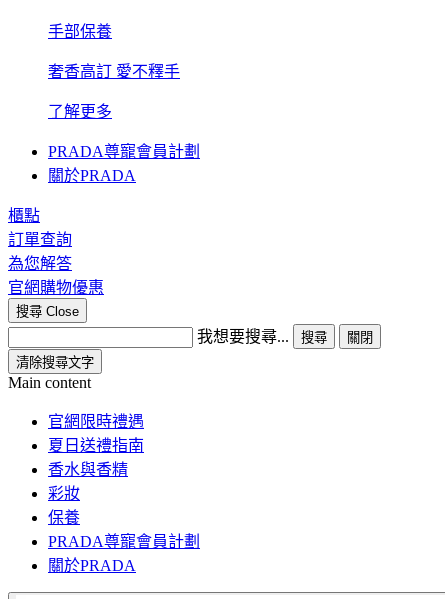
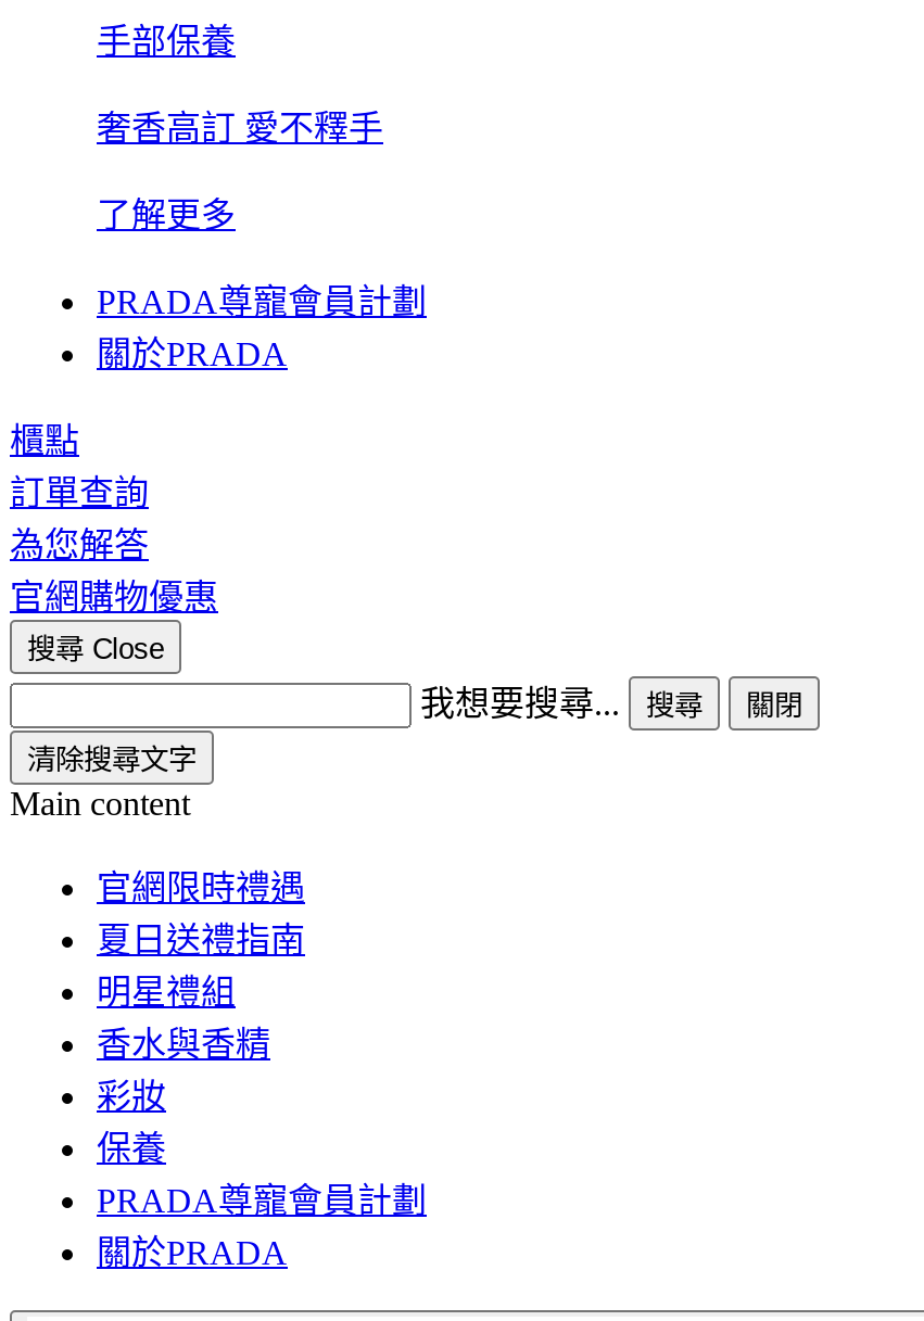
+ 明星禮組
